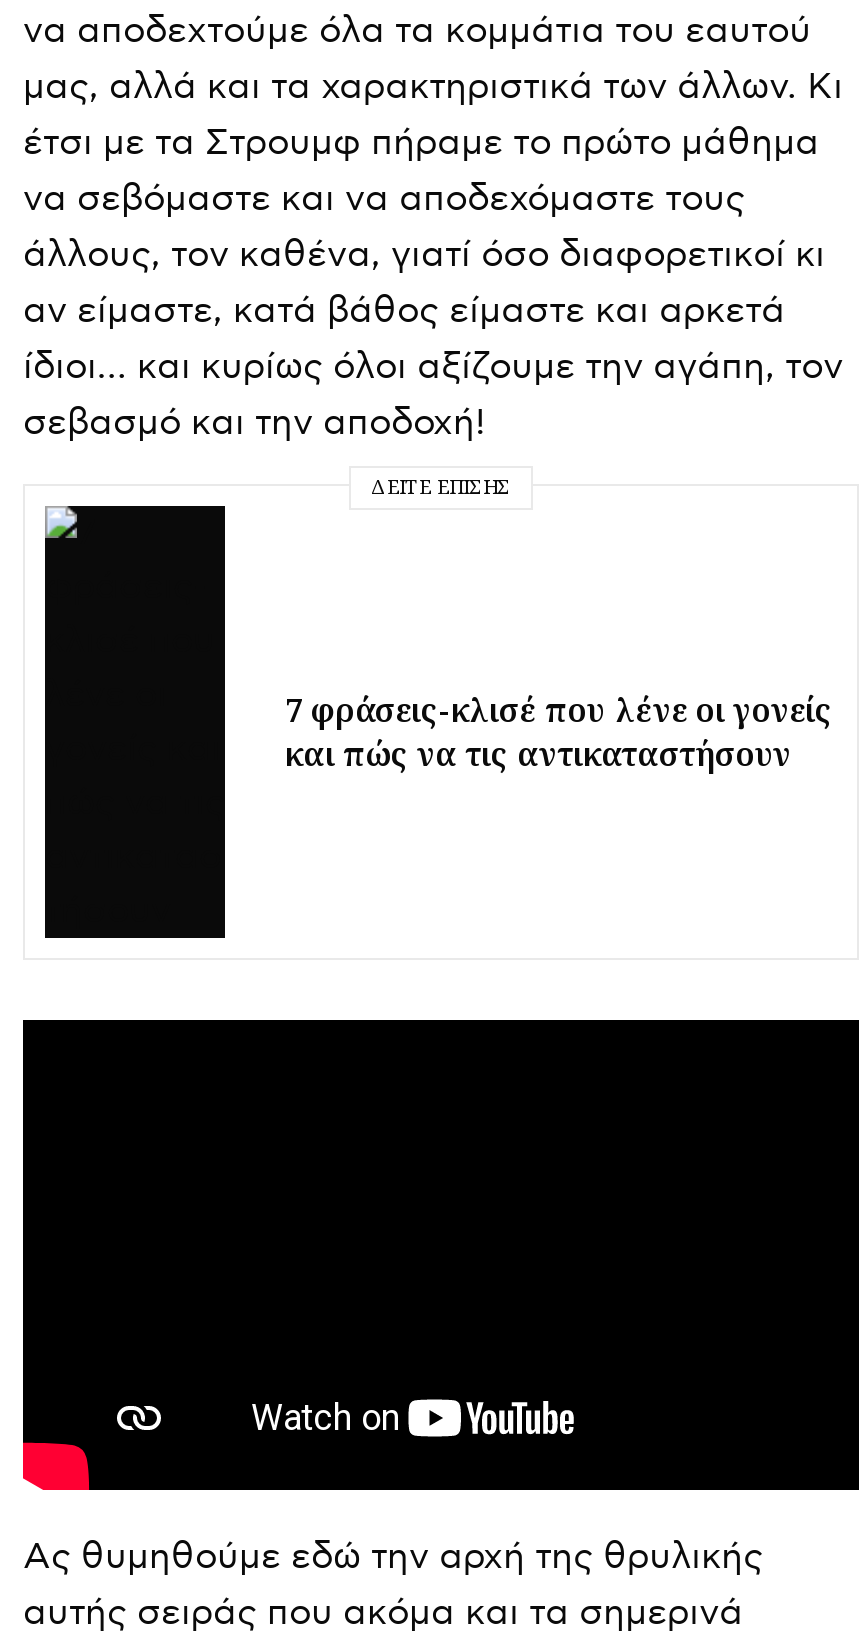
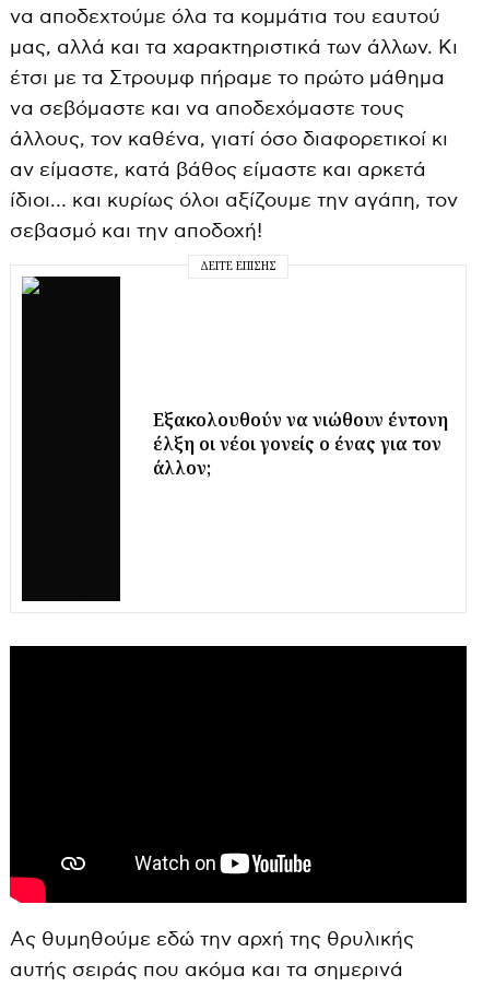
- 7 φράσεις-κλισέ που λένε οι γονείς
- και πώς να τις αντικαταστήσουν
+ Εξακολουθούν να νιώθουν έντονη
+ έλξη οι νέοι γονείς ο ένας για τον
+ άλλον;
